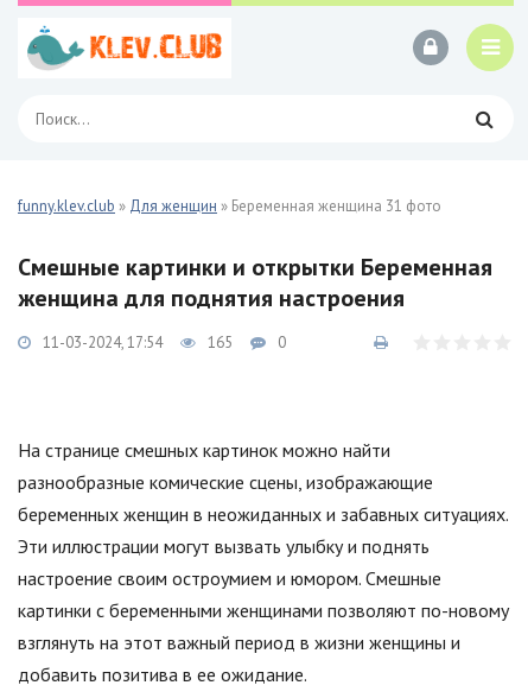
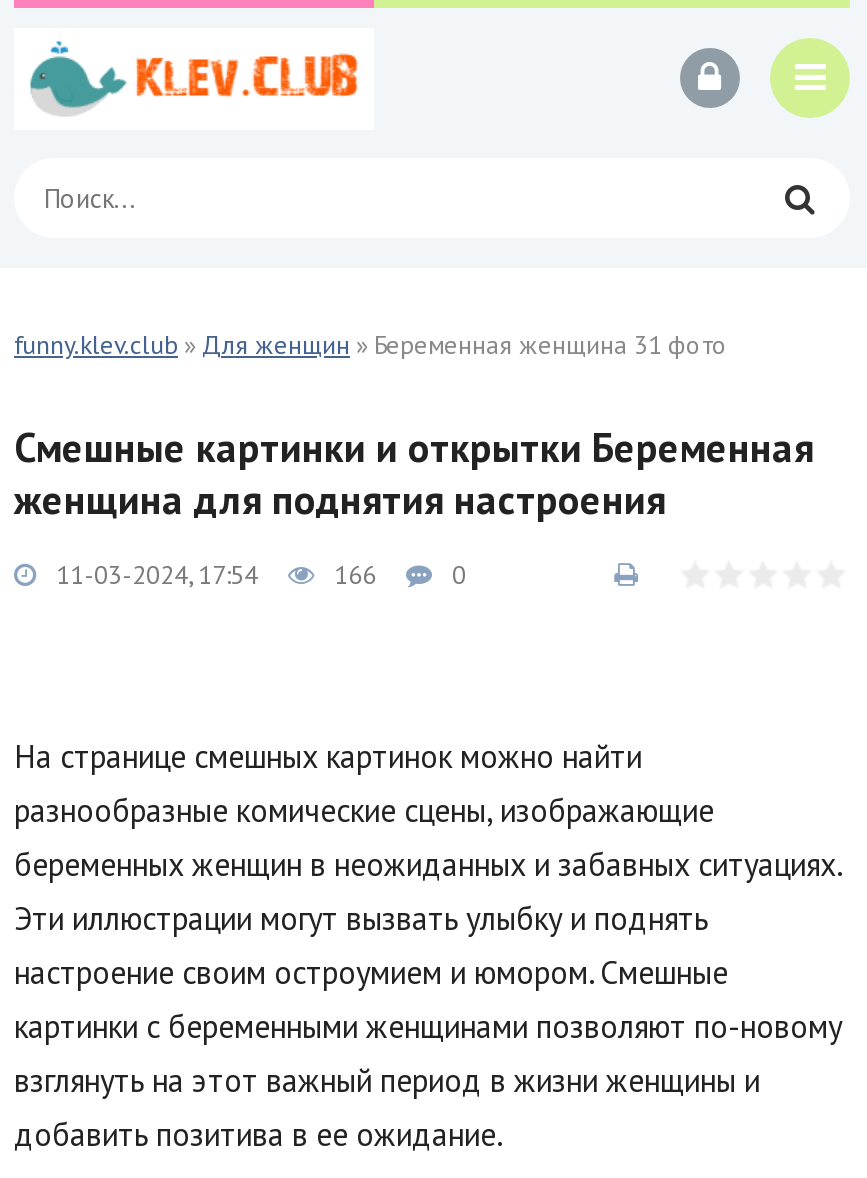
- 165
+ 166
